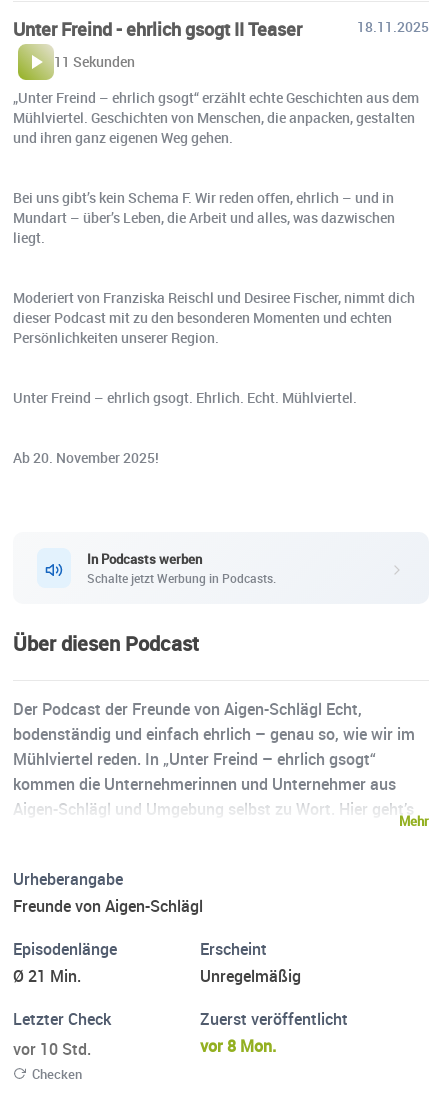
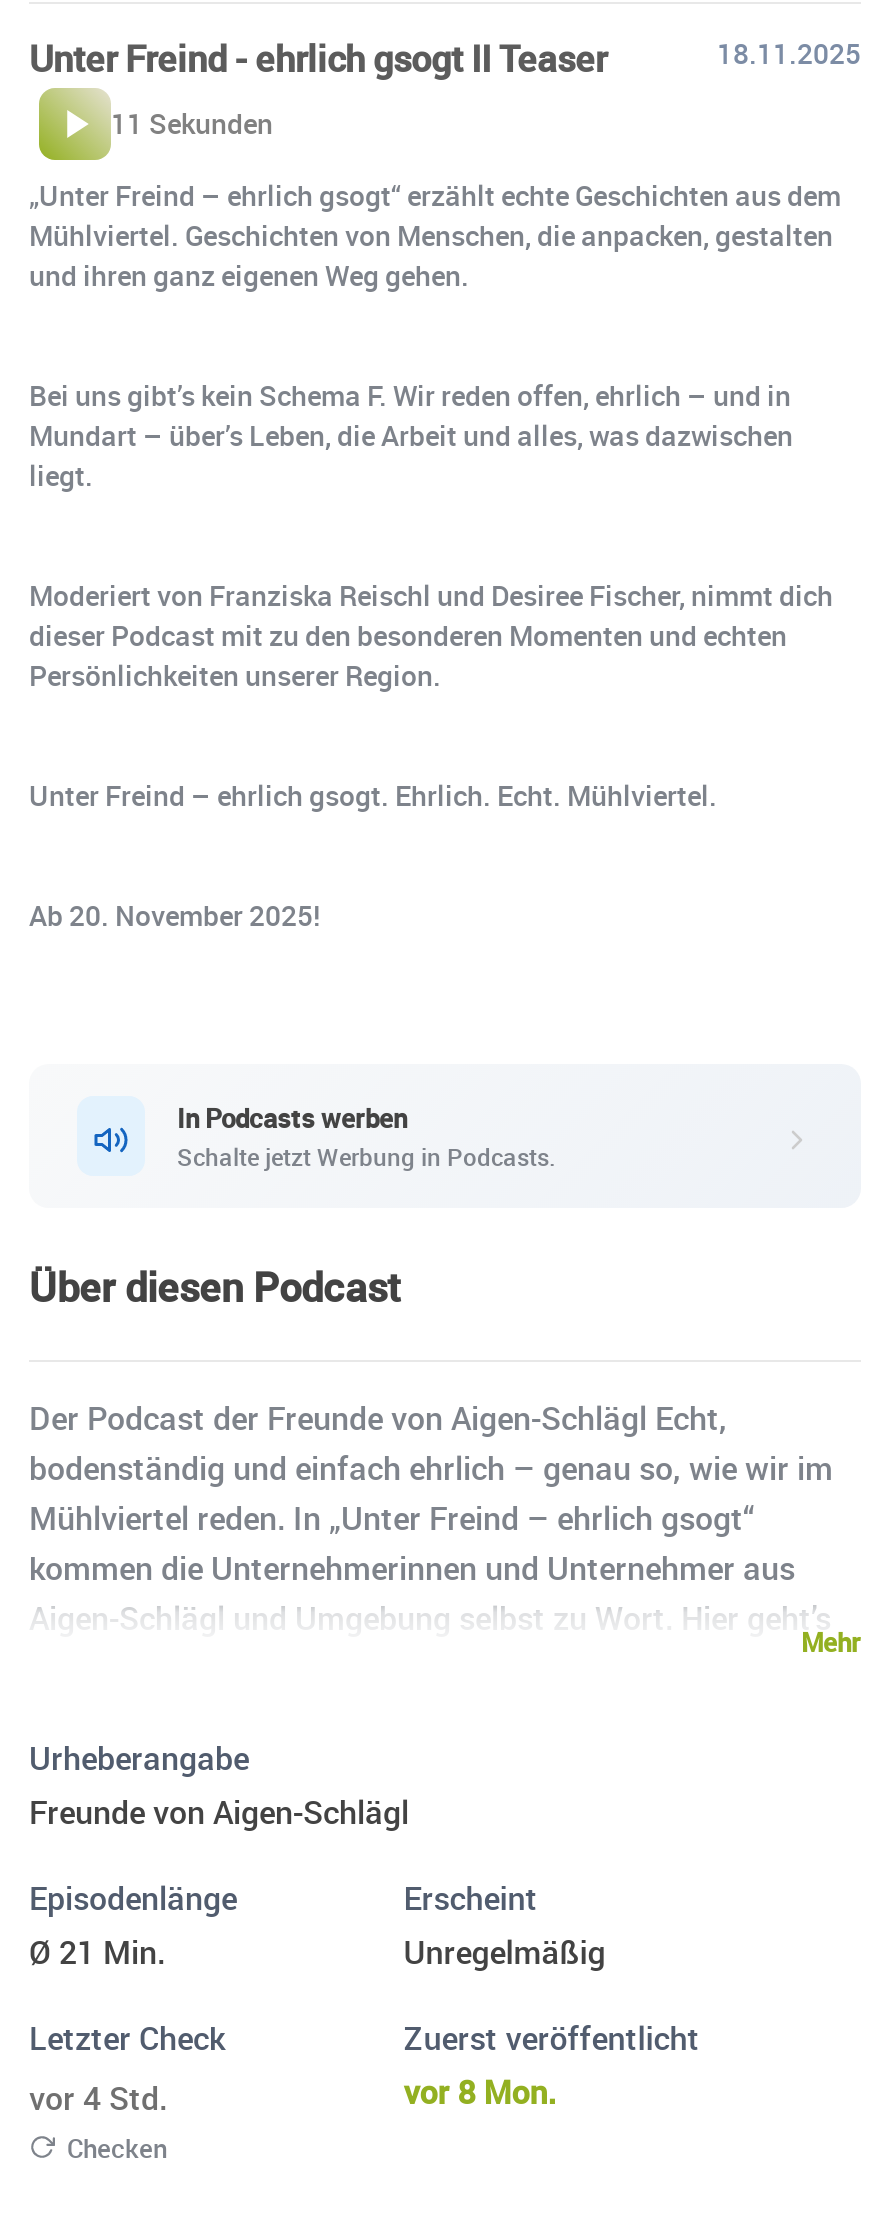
- vor 10 Std.
+ vor 4 Std.
